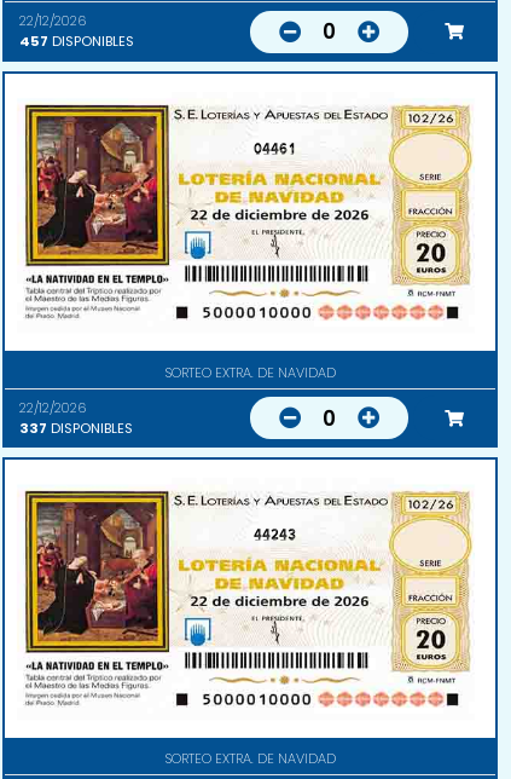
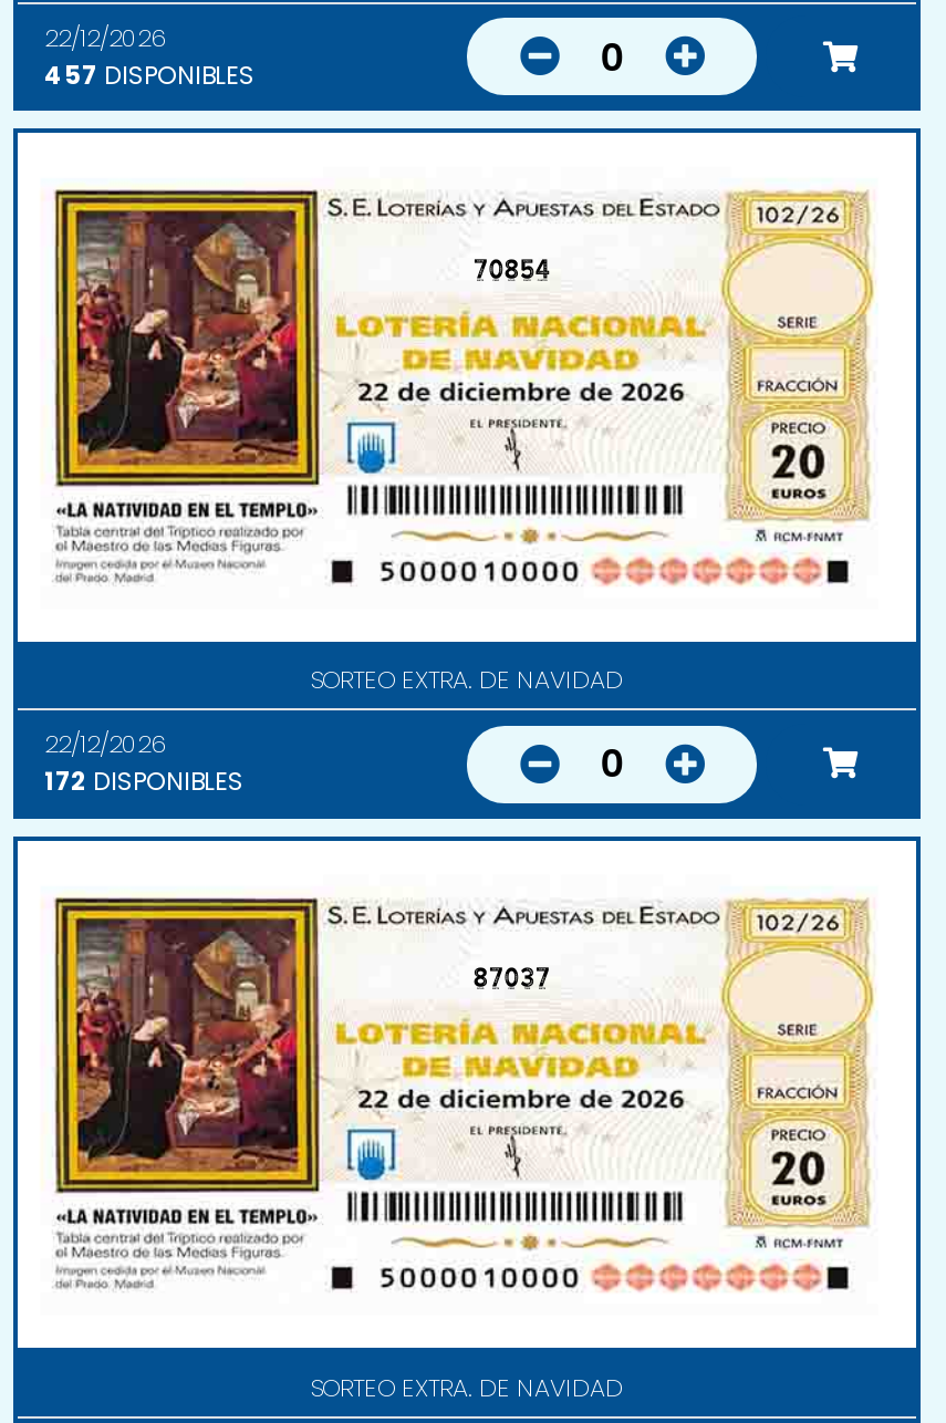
- 04461
+ 70854

- 337 DISPONIBLES
+ 172 DISPONIBLES

- 44243
+ 87037
